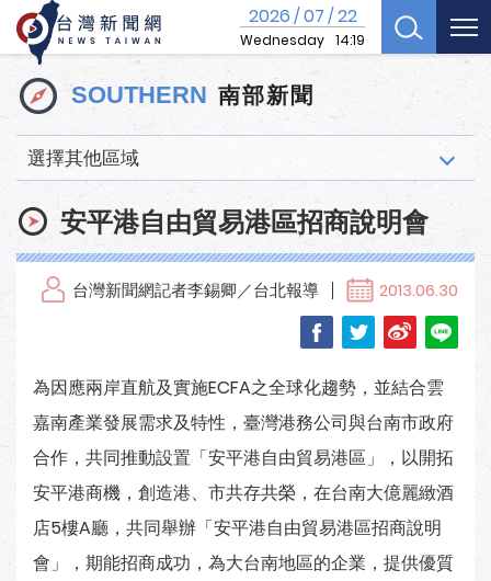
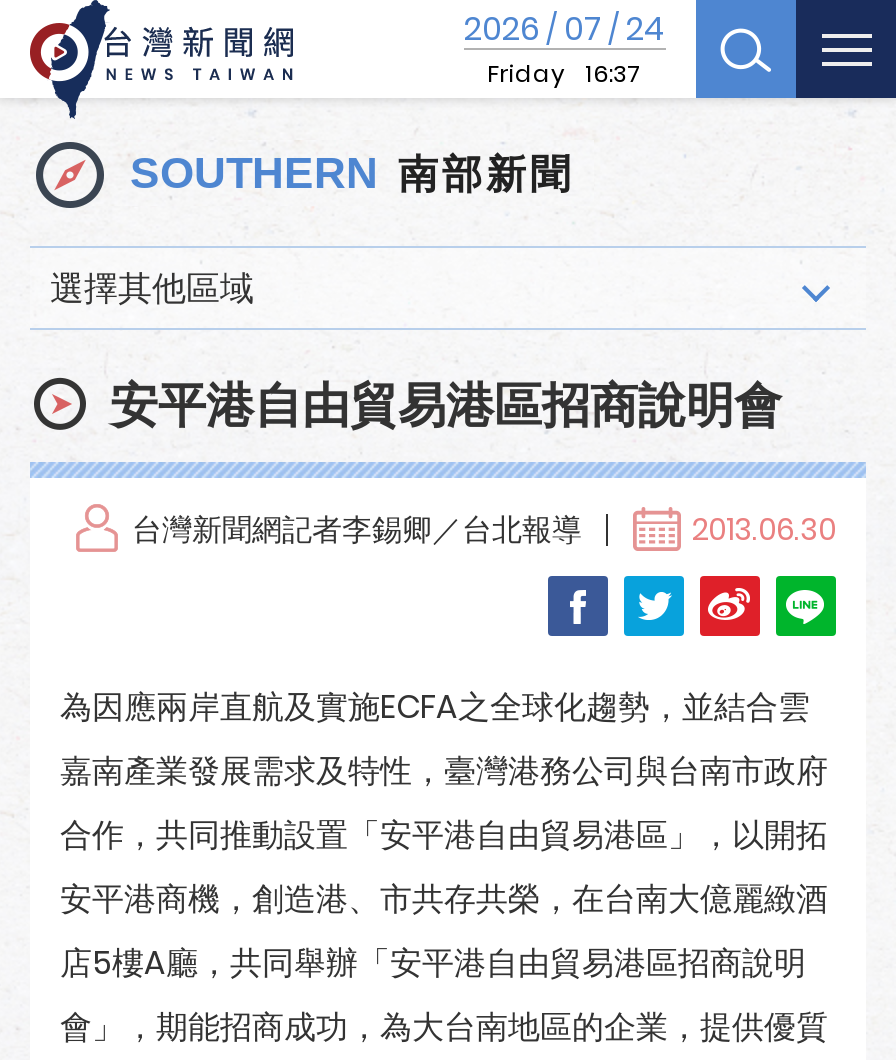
- 2026 / 07 / 22
- Wednesday 14:19
+ 2026 / 07 / 24
+ Friday 16:37
